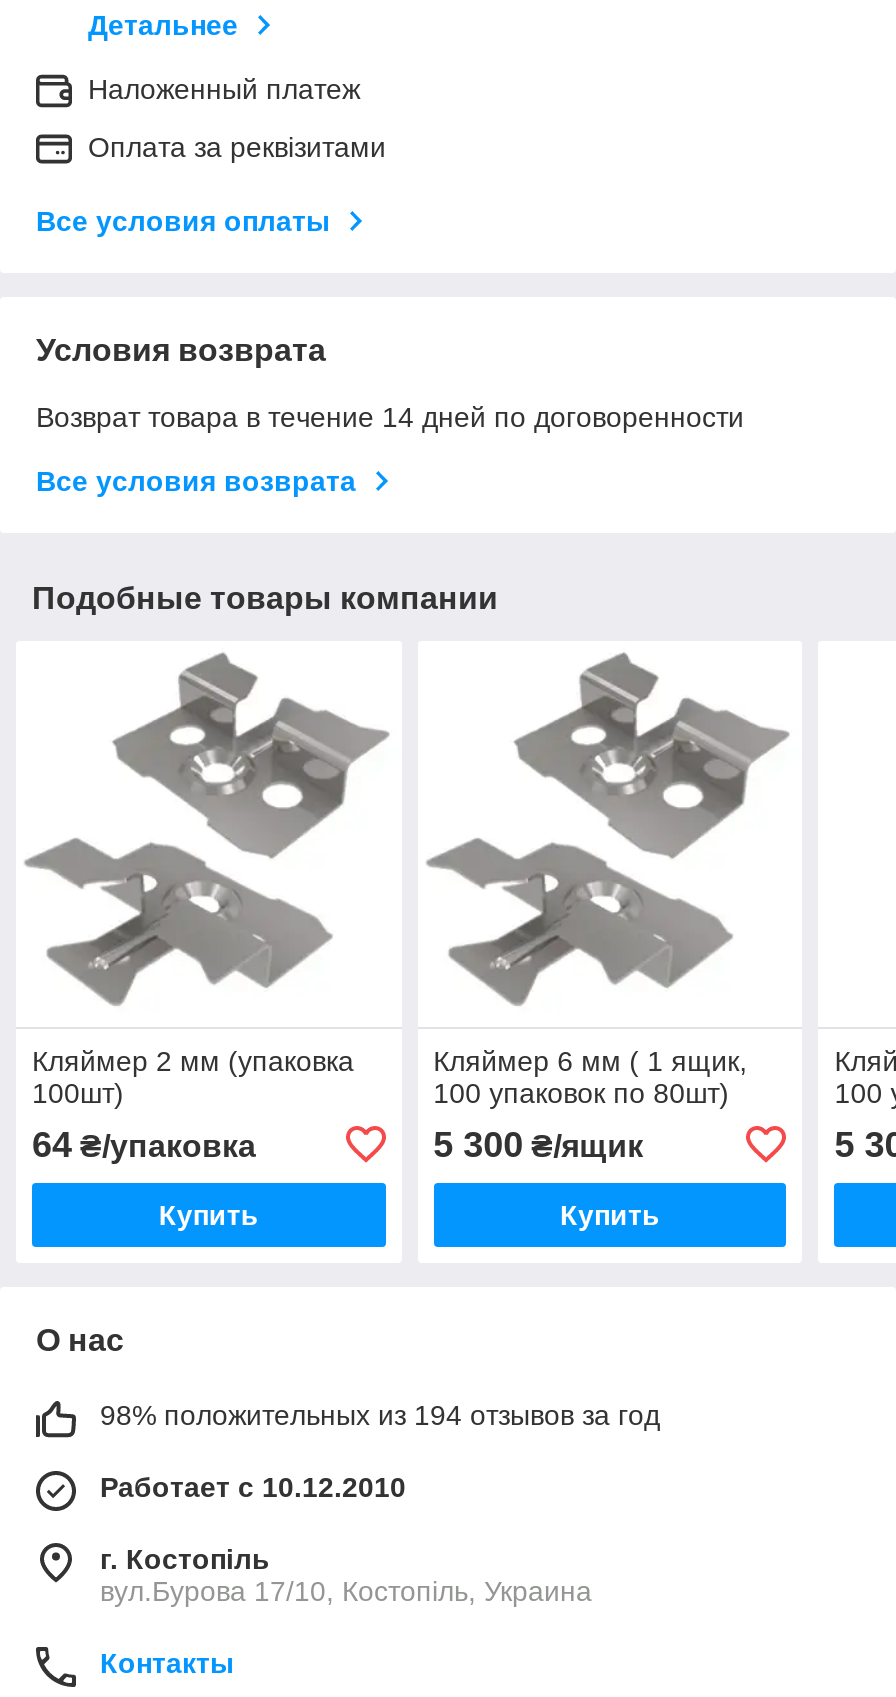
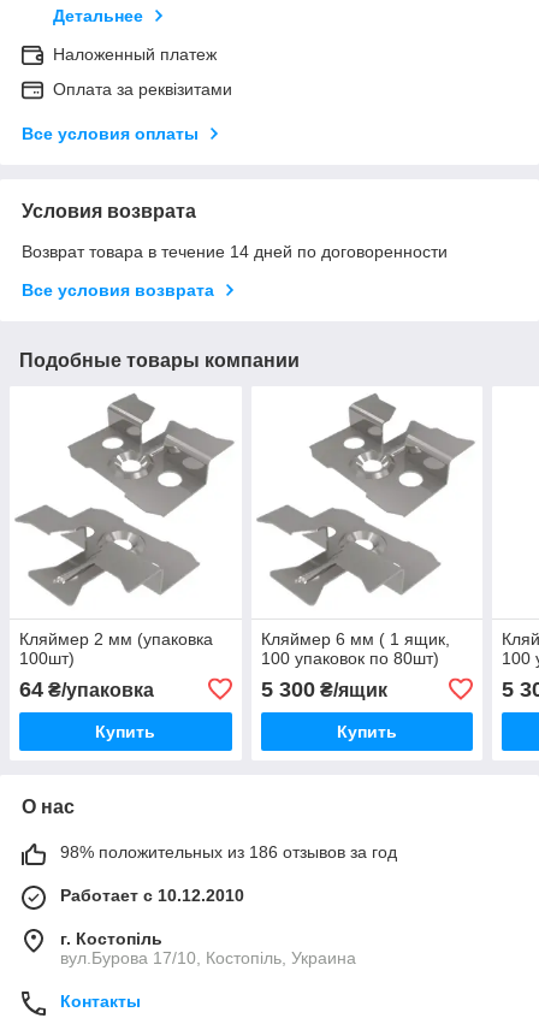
- 98% положительных из 194 отзывов за год
+ 98% положительных из 186 отзывов за год
